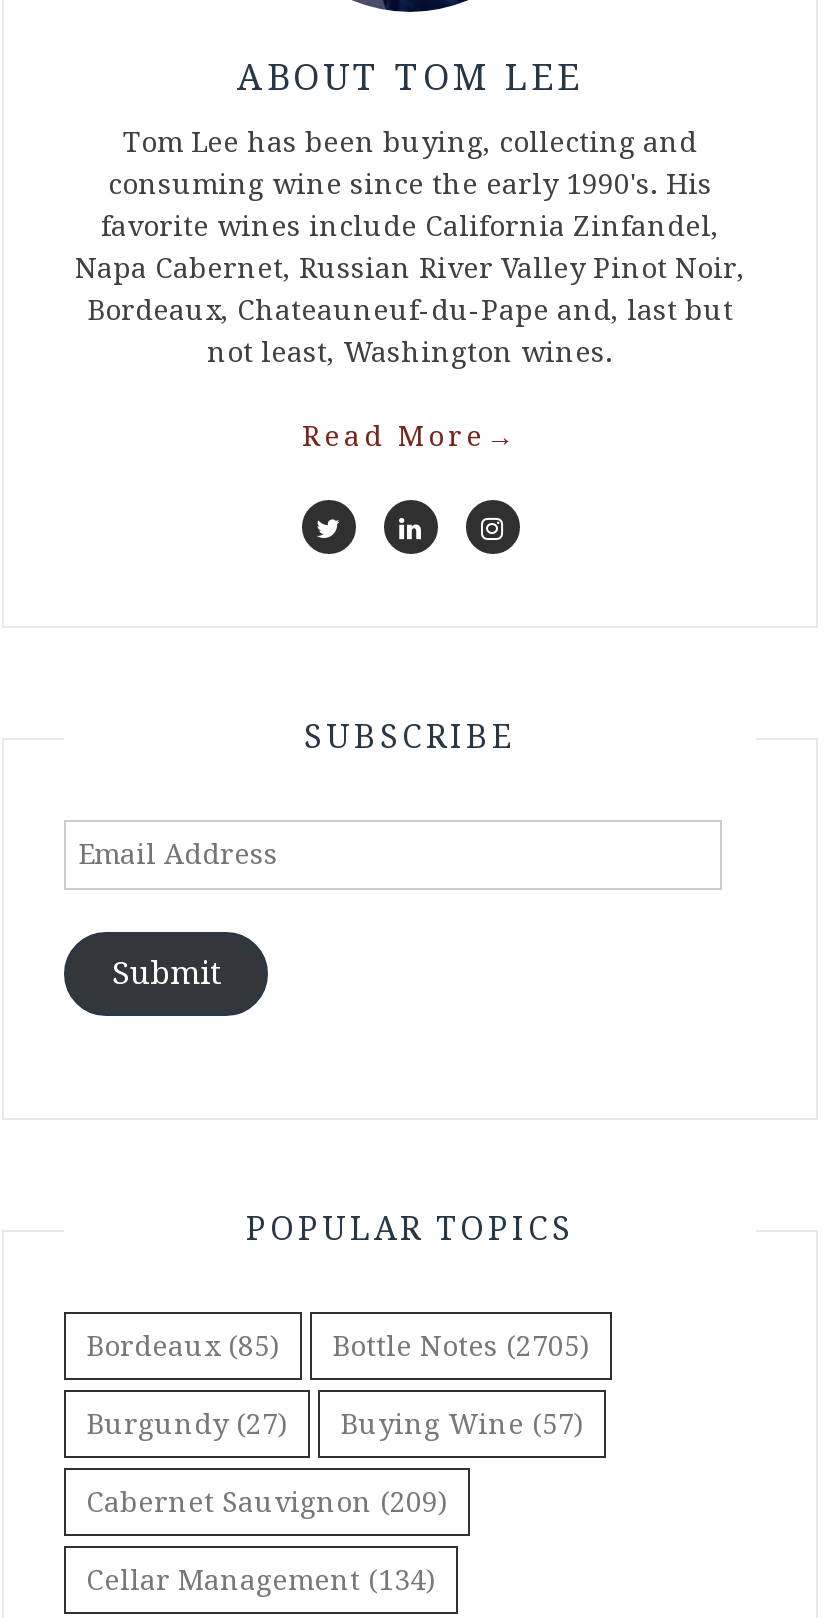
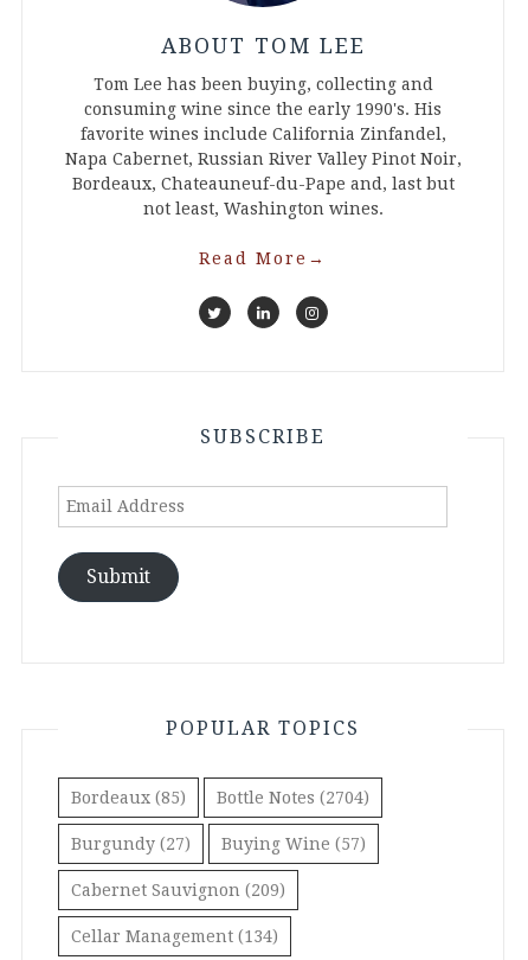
- Bordeaux (85) Bottle Notes (2705)
+ Bordeaux (85) Bottle Notes (2704)
